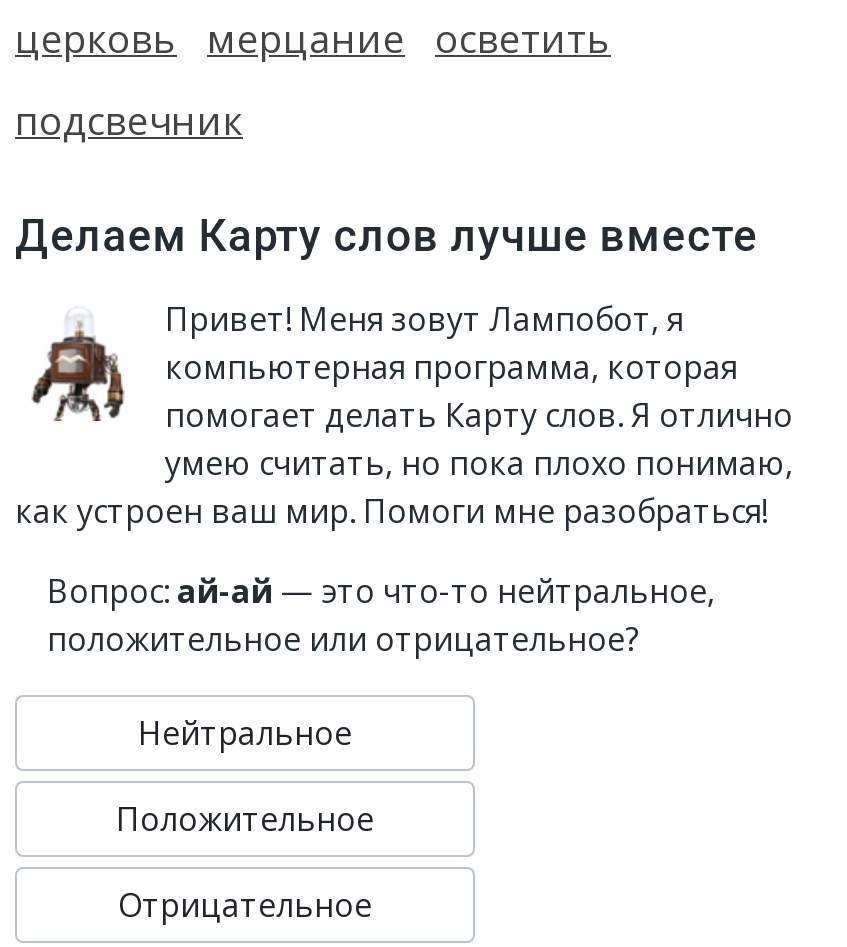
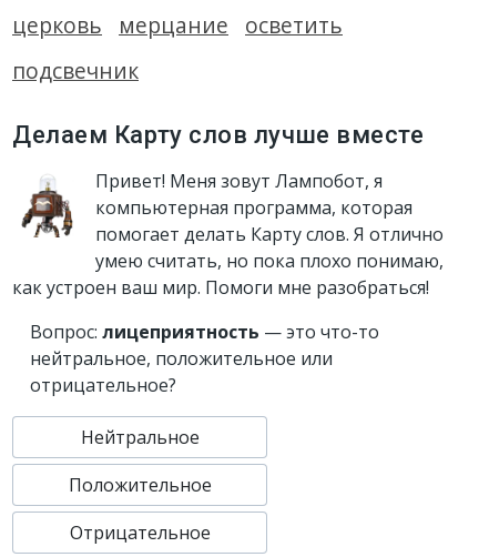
- Вопрос: ай-ай — это что-то нейтральное,
- положительное или отрицательное?
+ Вопрос: лицеприятность — это что-то
+ нейтральное, положительное или
+ отрицательное?
